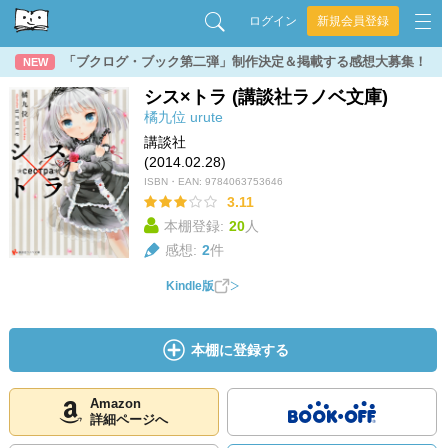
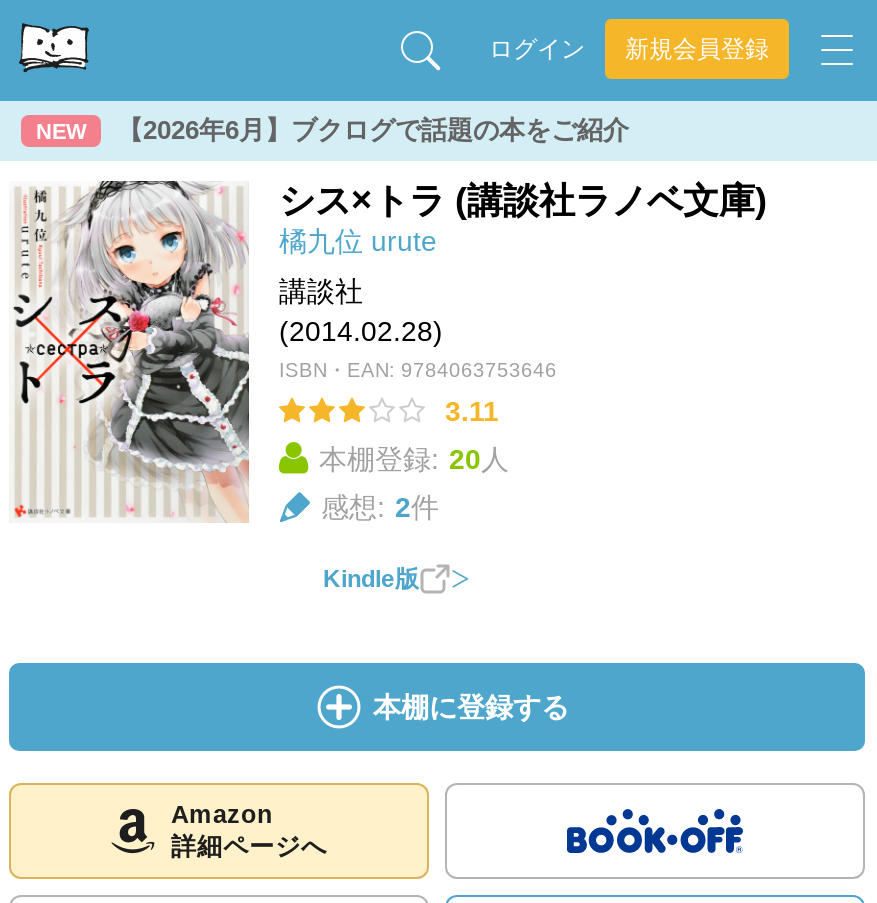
- 「ブクログ・ブック第二弾」制作決定＆掲載する感想大募集！
+ 【2026年6月】ブクログで話題の本をご紹介
